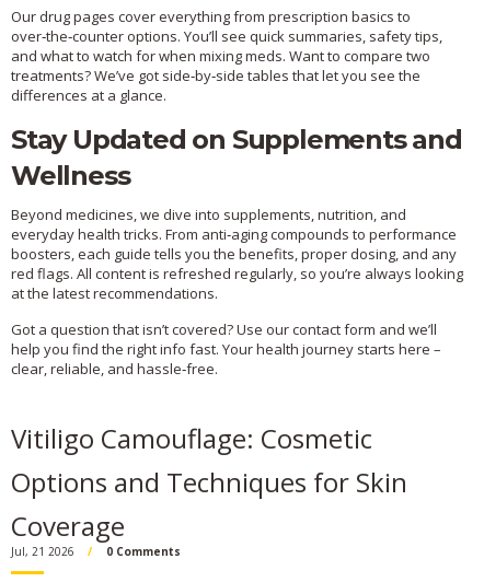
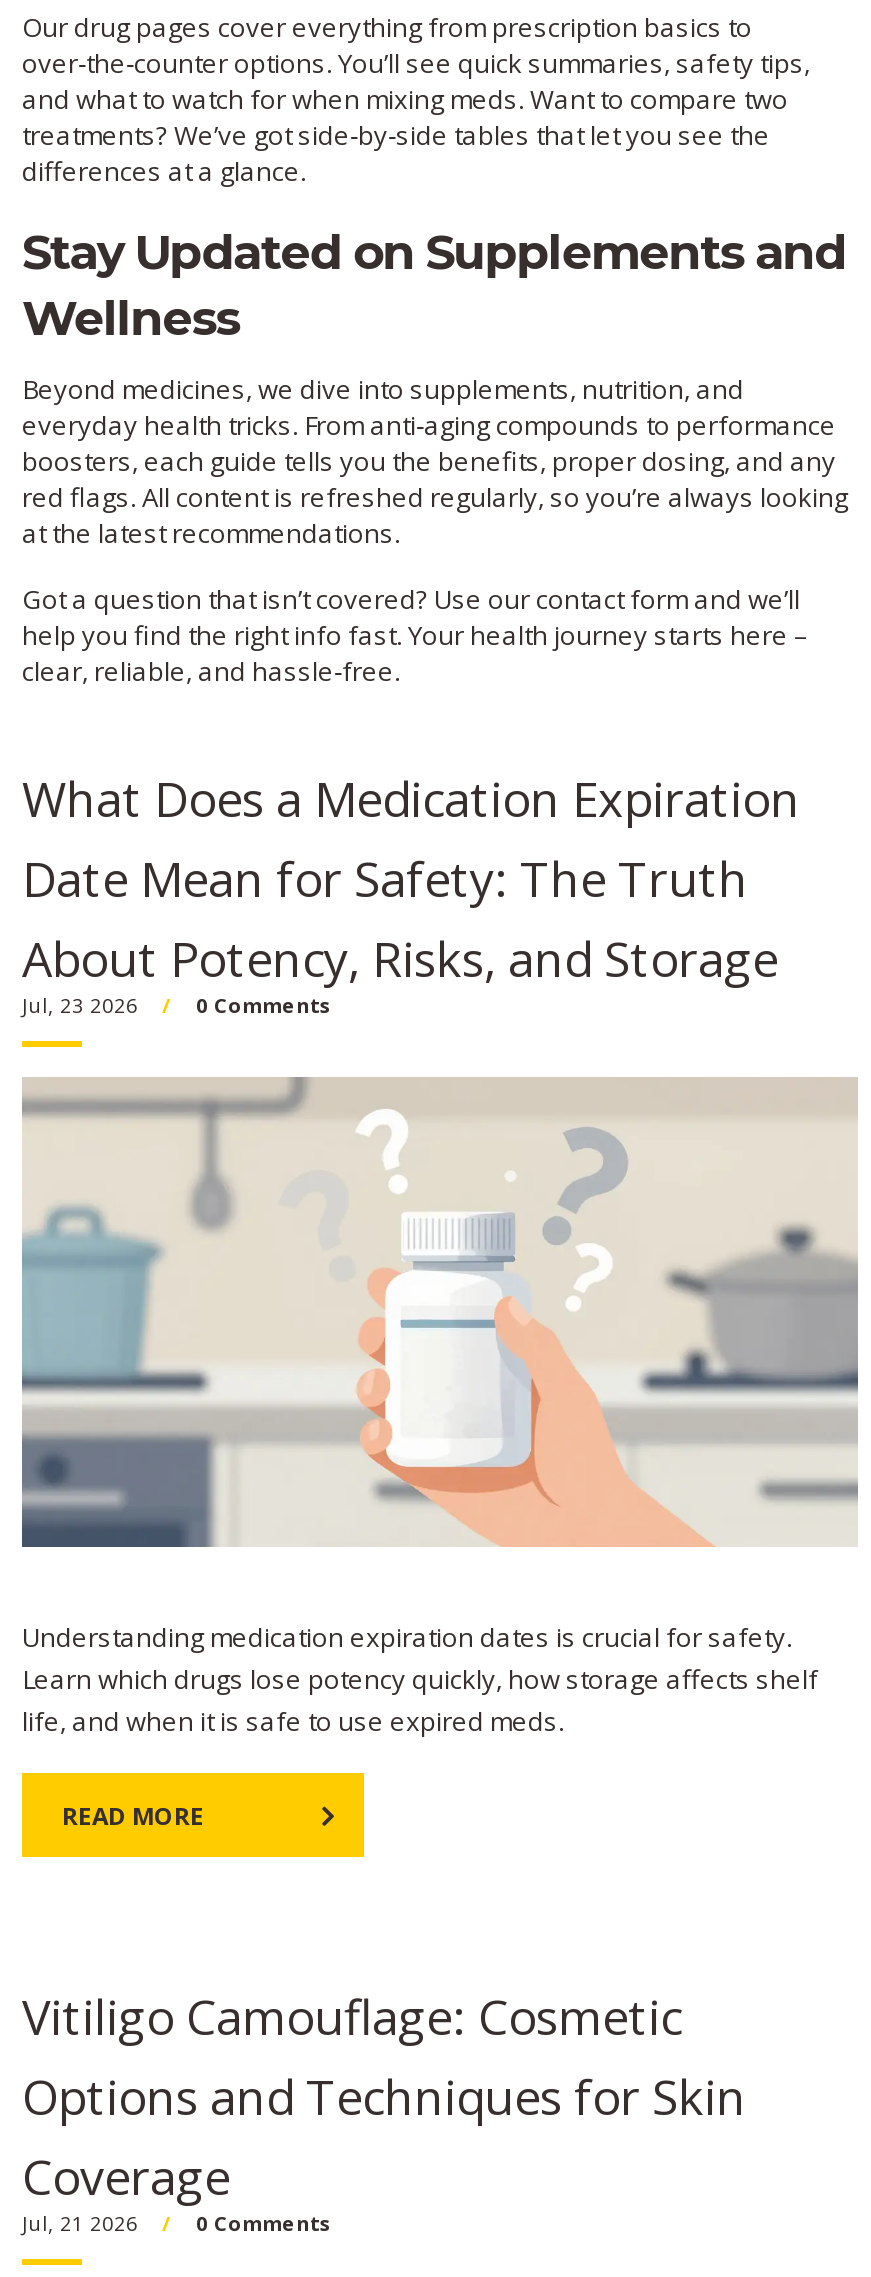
+ [image]
+ Understanding medication expiration dates is crucial for safety.
+ Learn which drugs lose potency quickly, how storage affects shelf
+ life, and when it is safe to use expired meds.
+ READ MORE

+ What Does a Medication Expiration
+ Date Mean for Safety: The Truth
+ About Potency, Risks, and Storage
+ Jul, 23 2026
+ 0 Comments
